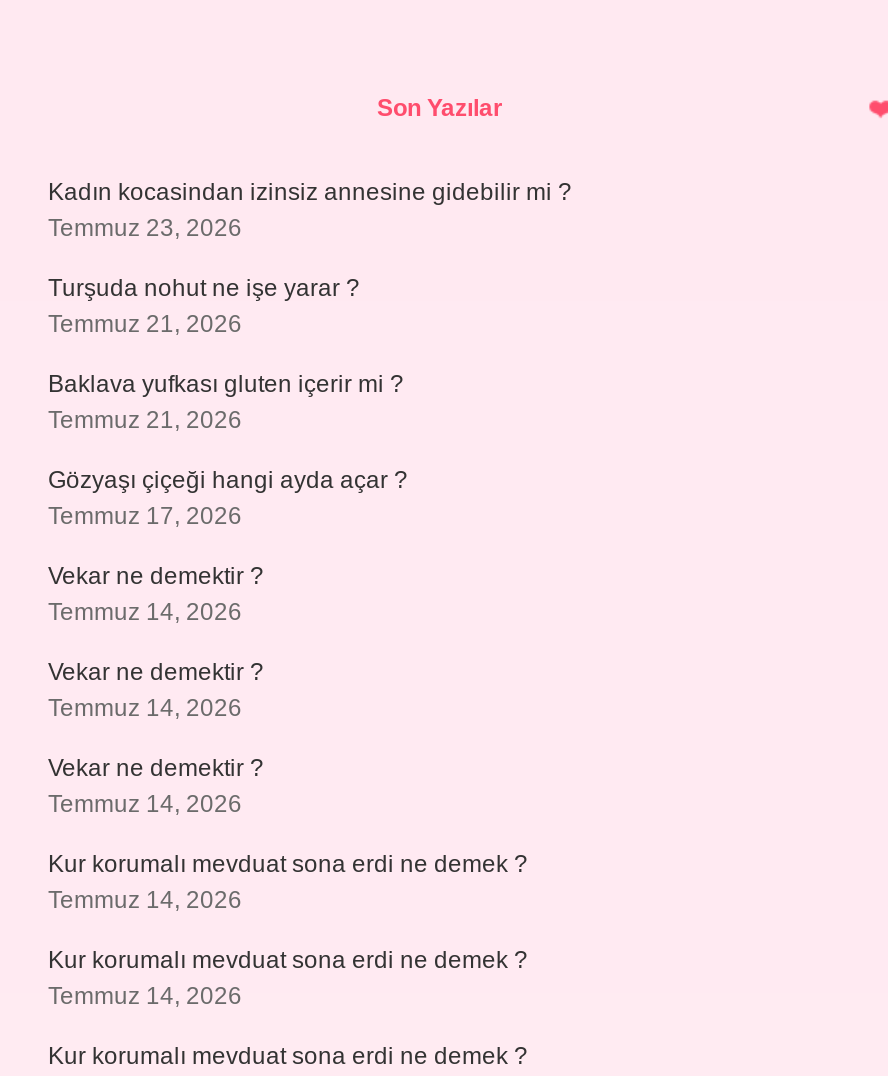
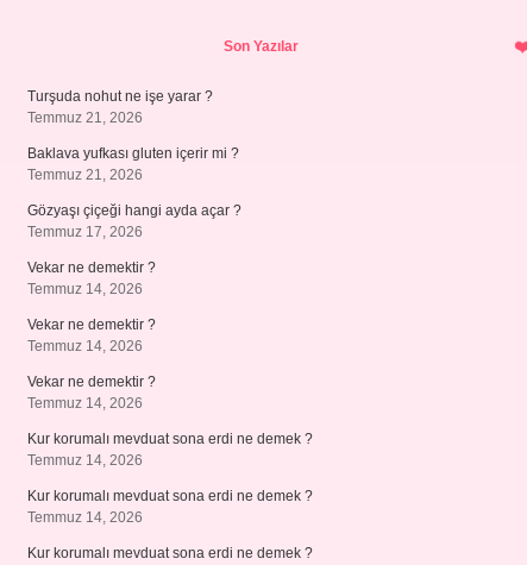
- Kadın kocasindan izinsiz annesine gidebilir mi ?
- Temmuz 23, 2026
